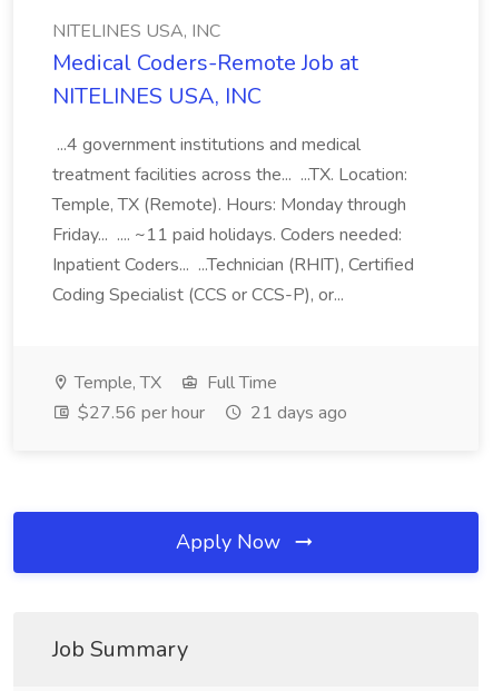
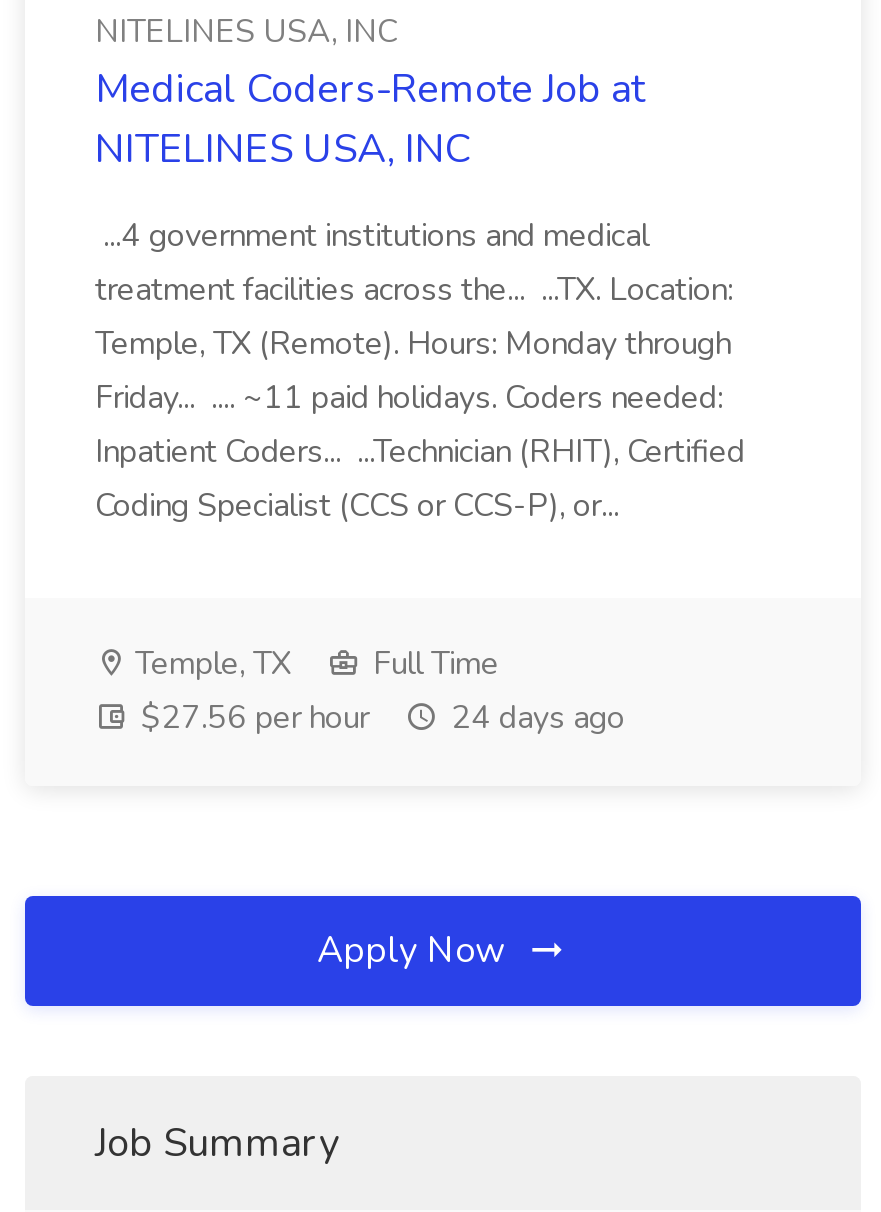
- $27.56 per hour 21 days ago
+ $27.56 per hour 24 days ago
